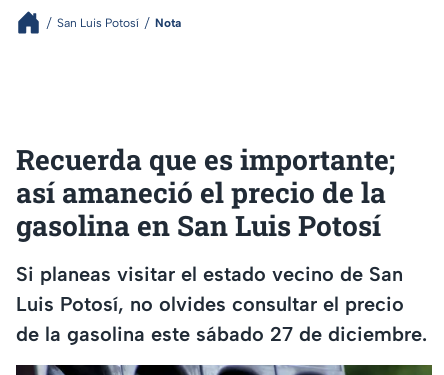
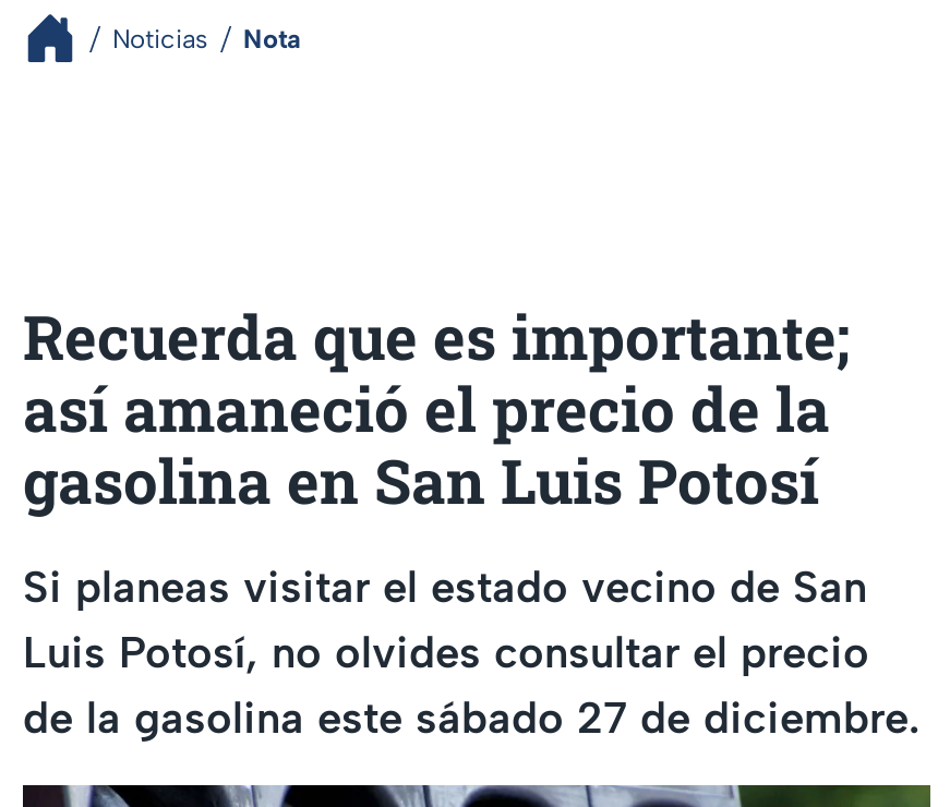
- San Luis Potosí
+ Noticias
